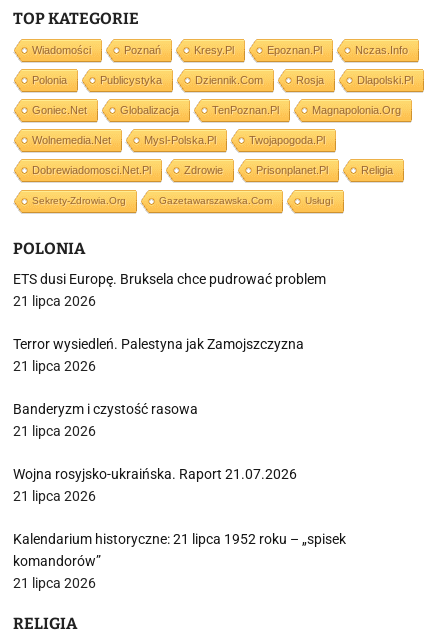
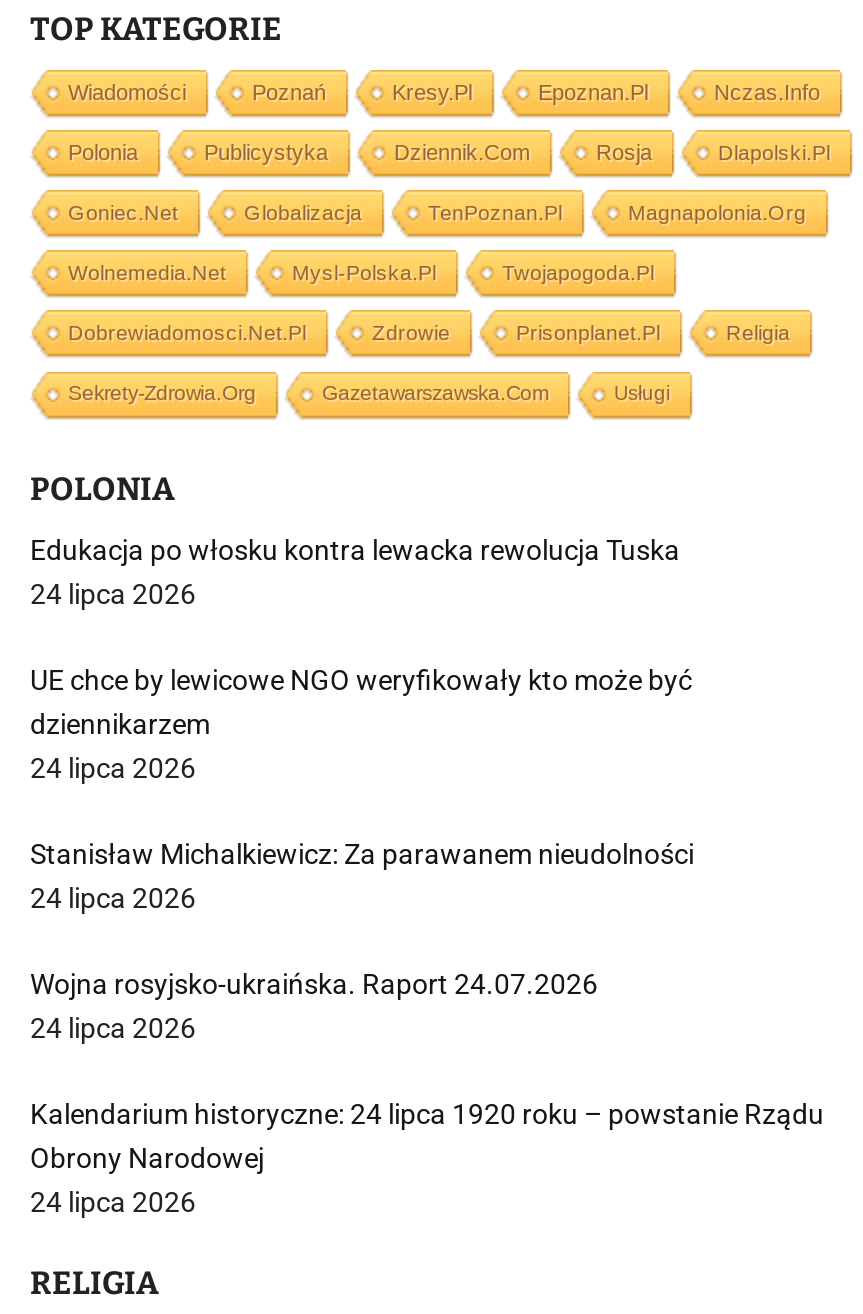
- ETS dusi Europę. Bruksela chce pudrować problem
- 21 lipca 2026
+ Edukacja po włosku kontra lewacka rewolucja Tuska
+ 24 lipca 2026

- Terror wysiedleń. Palestyna jak Zamojszczyzna
- 21 lipca 2026
+ UE chce by lewicowe NGO weryfikowały kto może być
+ dziennikarzem
+ 24 lipca 2026

- Banderyzm i czystość rasowa
- 21 lipca 2026
+ Stanisław Michalkiewicz: Za parawanem nieudolności
+ 24 lipca 2026

- Wojna rosyjsko-ukraińska. Raport 21.07.2026
- 21 lipca 2026
+ Wojna rosyjsko-ukraińska. Raport 24.07.2026
+ 24 lipca 2026

- Kalendarium historyczne: 21 lipca 1952 roku – „spisek
- komandorów”
- 21 lipca 2026
+ Kalendarium historyczne: 24 lipca 1920 roku – powstanie Rządu
+ Obrony Narodowej
+ 24 lipca 2026
